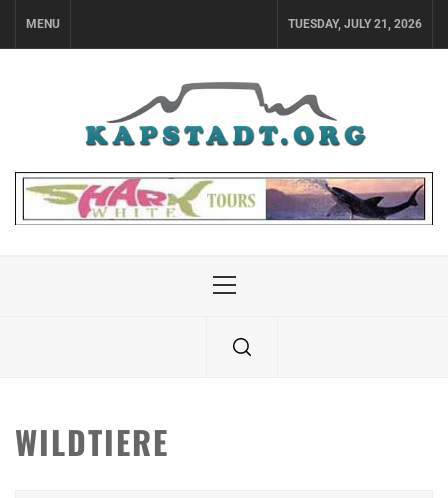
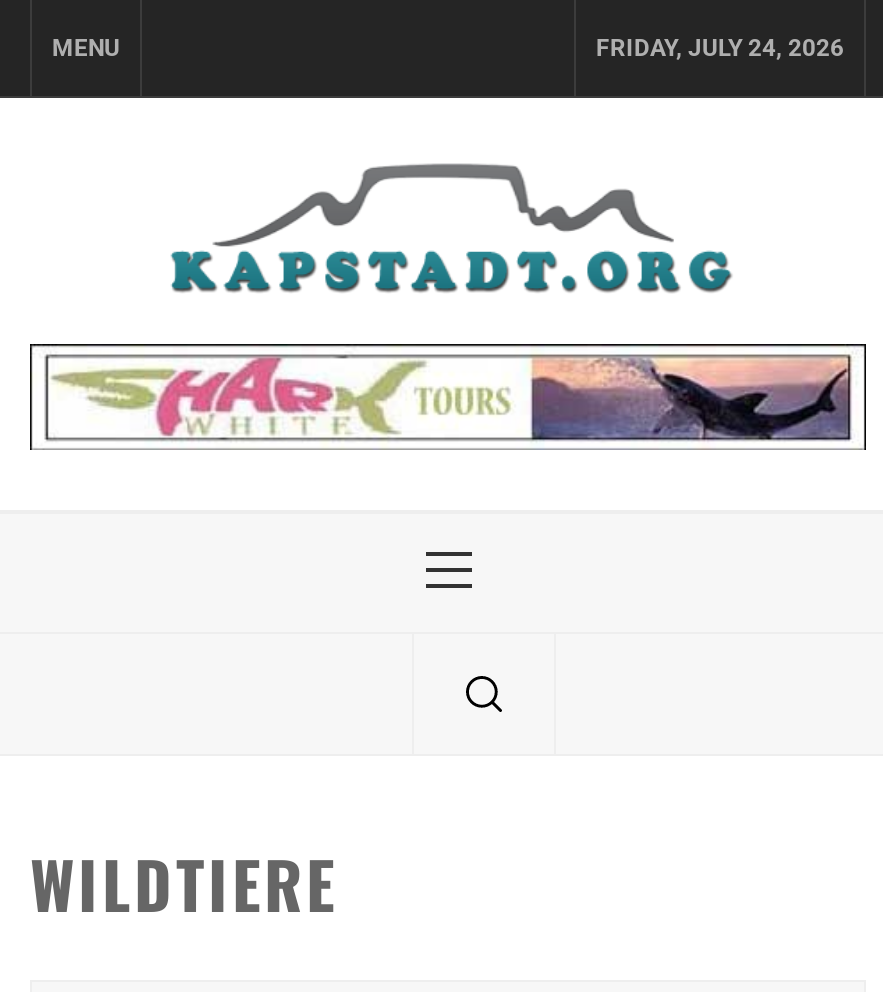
- TUESDAY, JULY 21, 2026
+ FRIDAY, JULY 24, 2026
